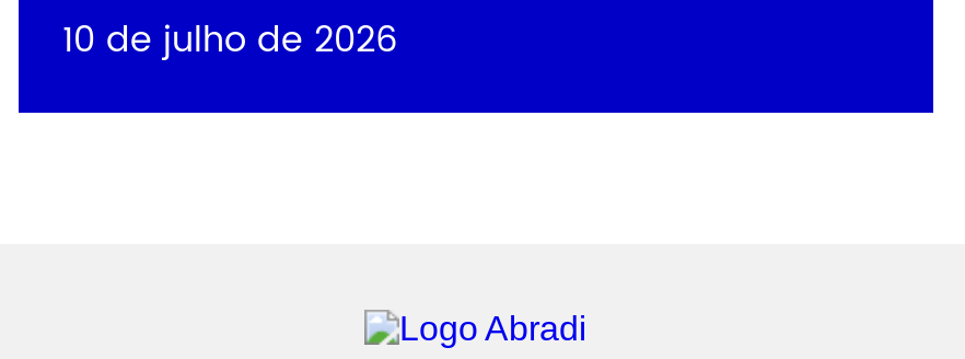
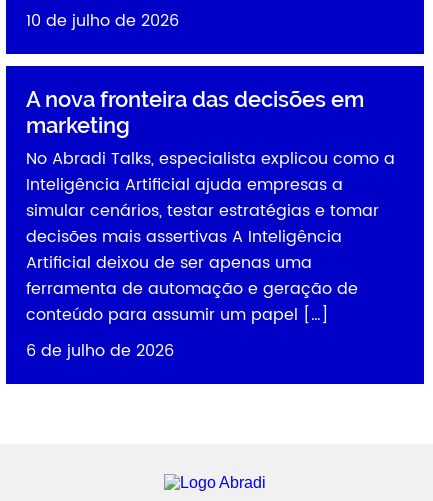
+ A nova fronteira das decisões em
+ marketing
+ No Abradi Talks, especialista explicou como a
+ Inteligência Artificial ajuda empresas a
+ simular cenários, testar estratégias e tomar
+ decisões mais assertivas A Inteligência
+ Artificial deixou de ser apenas uma
+ ferramenta de automação e geração de
+ conteúdo para assumir um papel […]
+ 6 de julho de 2026
